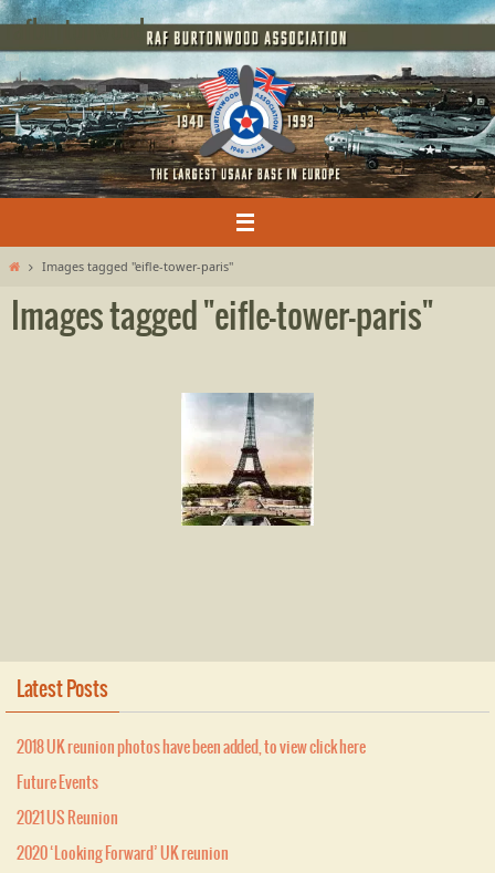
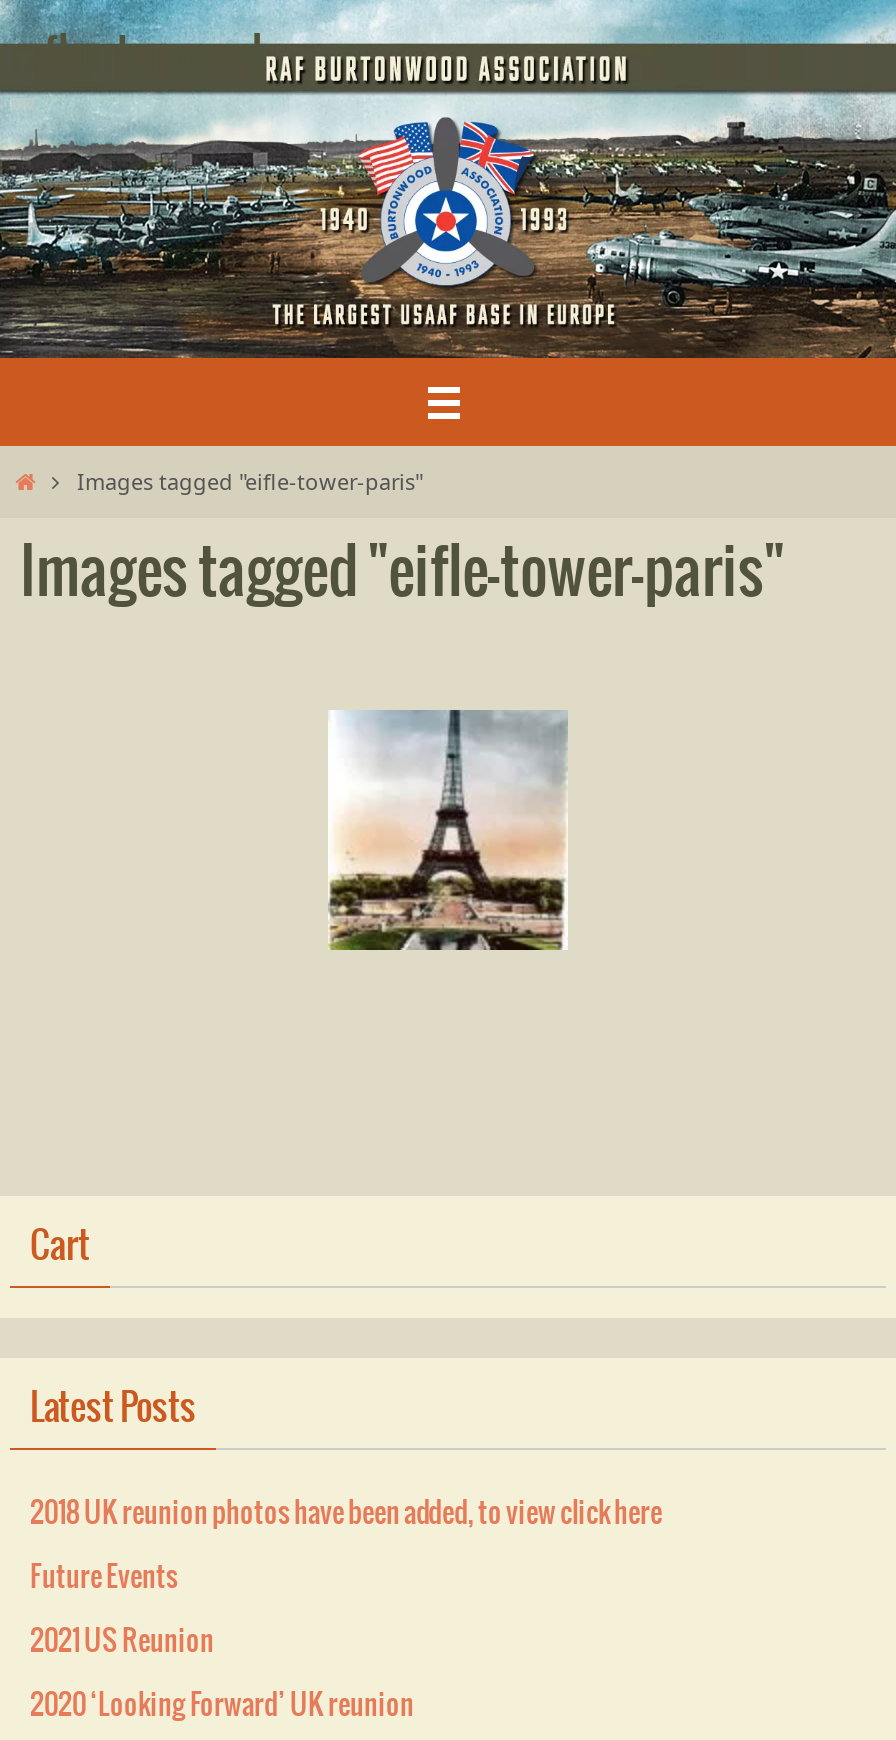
+ Cart
